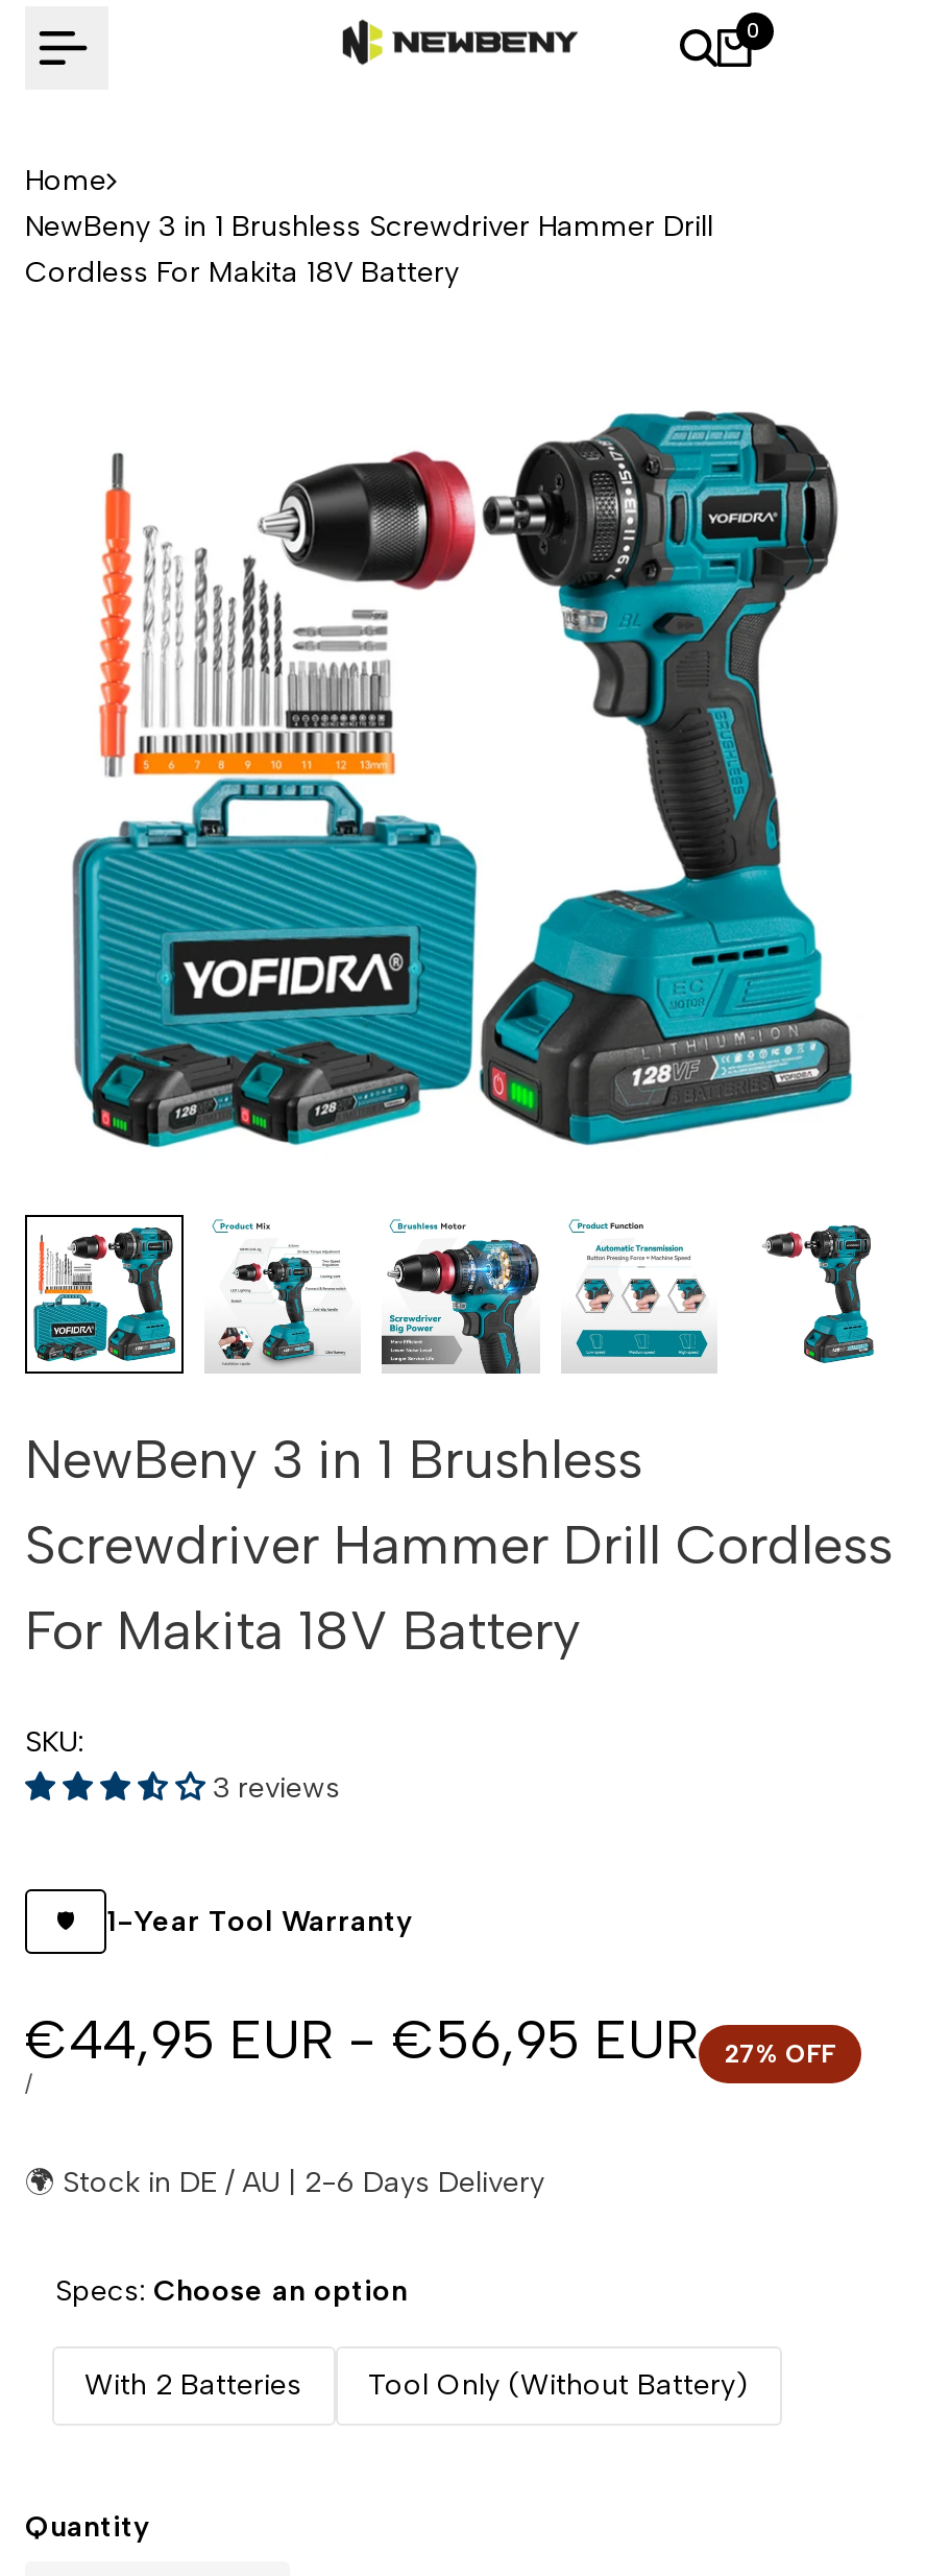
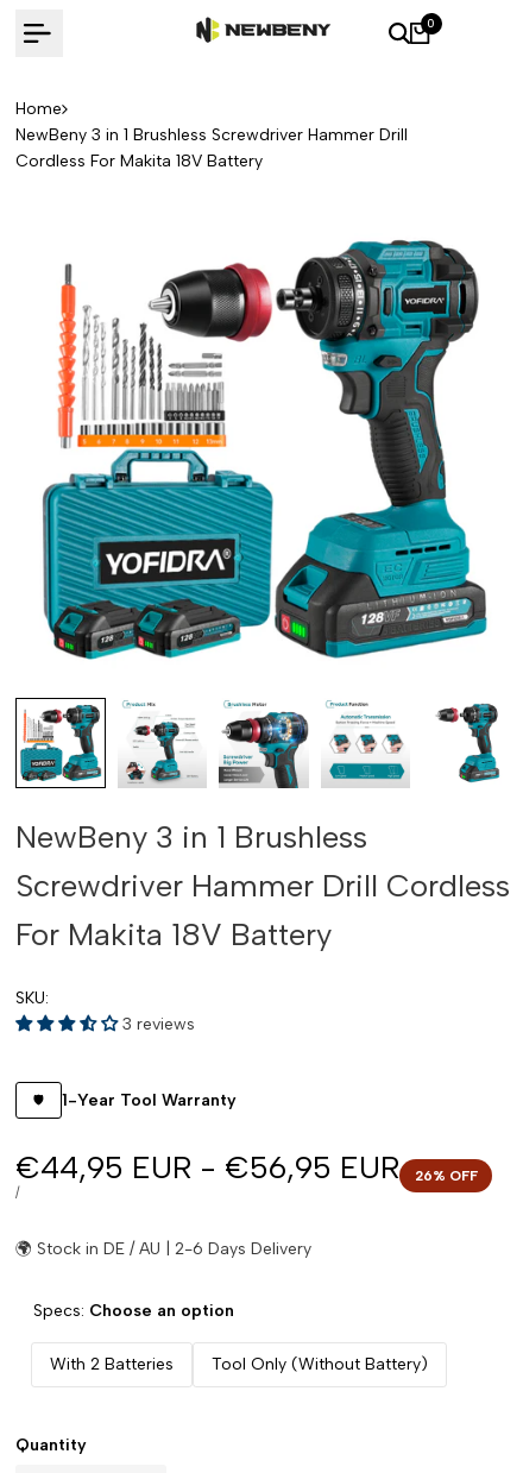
- 27% OFF
+ 26% OFF
